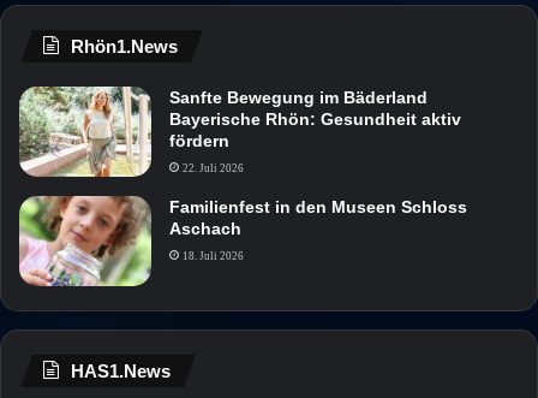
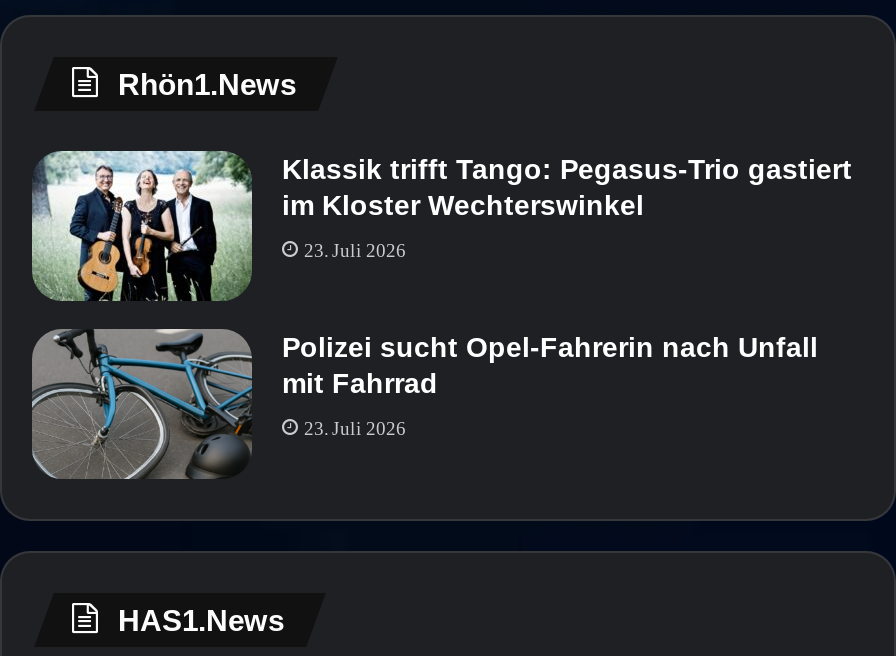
- [image]
- Sanfte Bewegung im Bäderland
- Bayerische Rhön: Gesundheit aktiv
- fördern
+ [image]
+ Klassik trifft Tango: Pegasus-Trio gastiert
+ im Kloster Wechterswinkel

- 22. Juli 2026
+ 23. Juli 2026

- [image]
- Familienfest in den Museen Schloss
- Aschach
+ [image]
+ Polizei sucht Opel-Fahrerin nach Unfall
+ mit Fahrrad

- 18. Juli 2026
+ 23. Juli 2026
